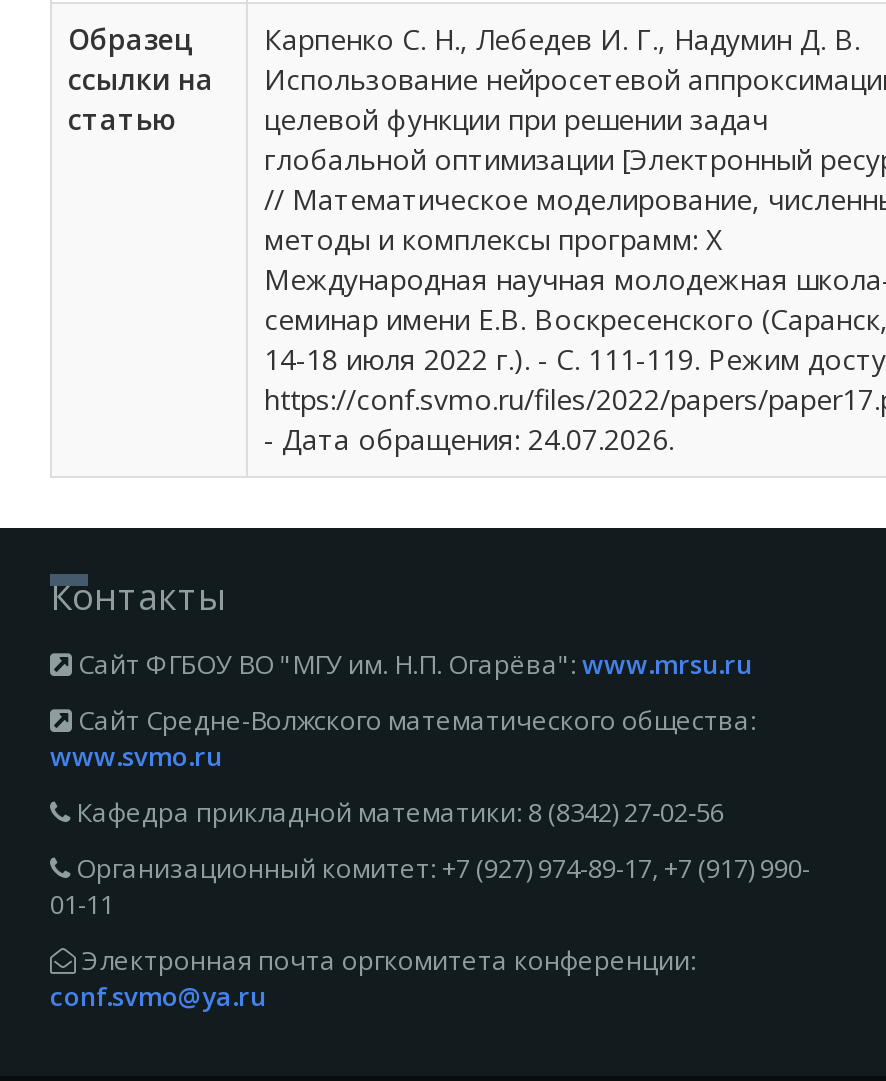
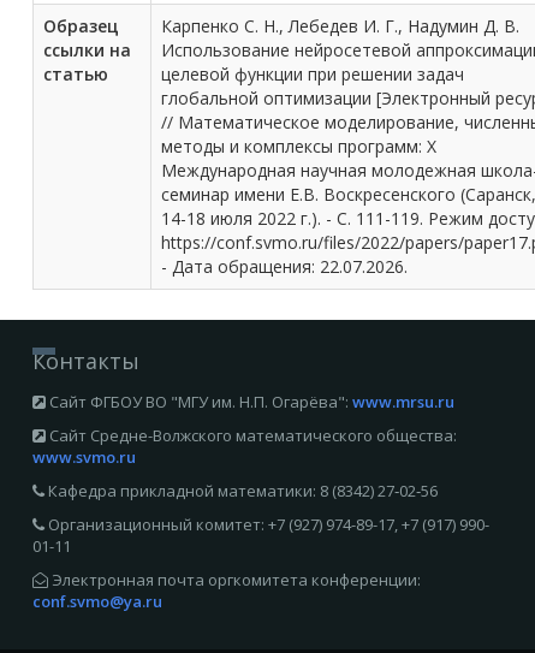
- - Дата обращения: 24.07.2026.
+ - Дата обращения: 22.07.2026.
